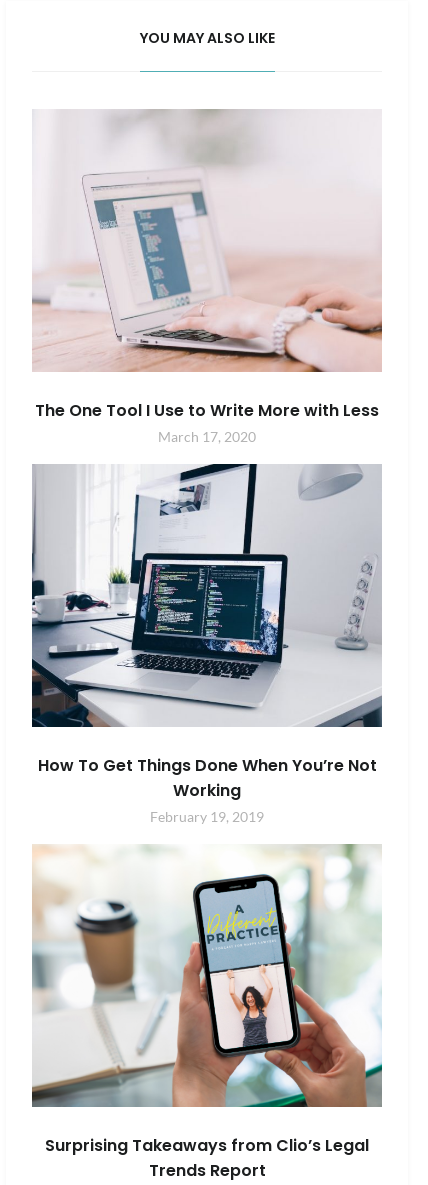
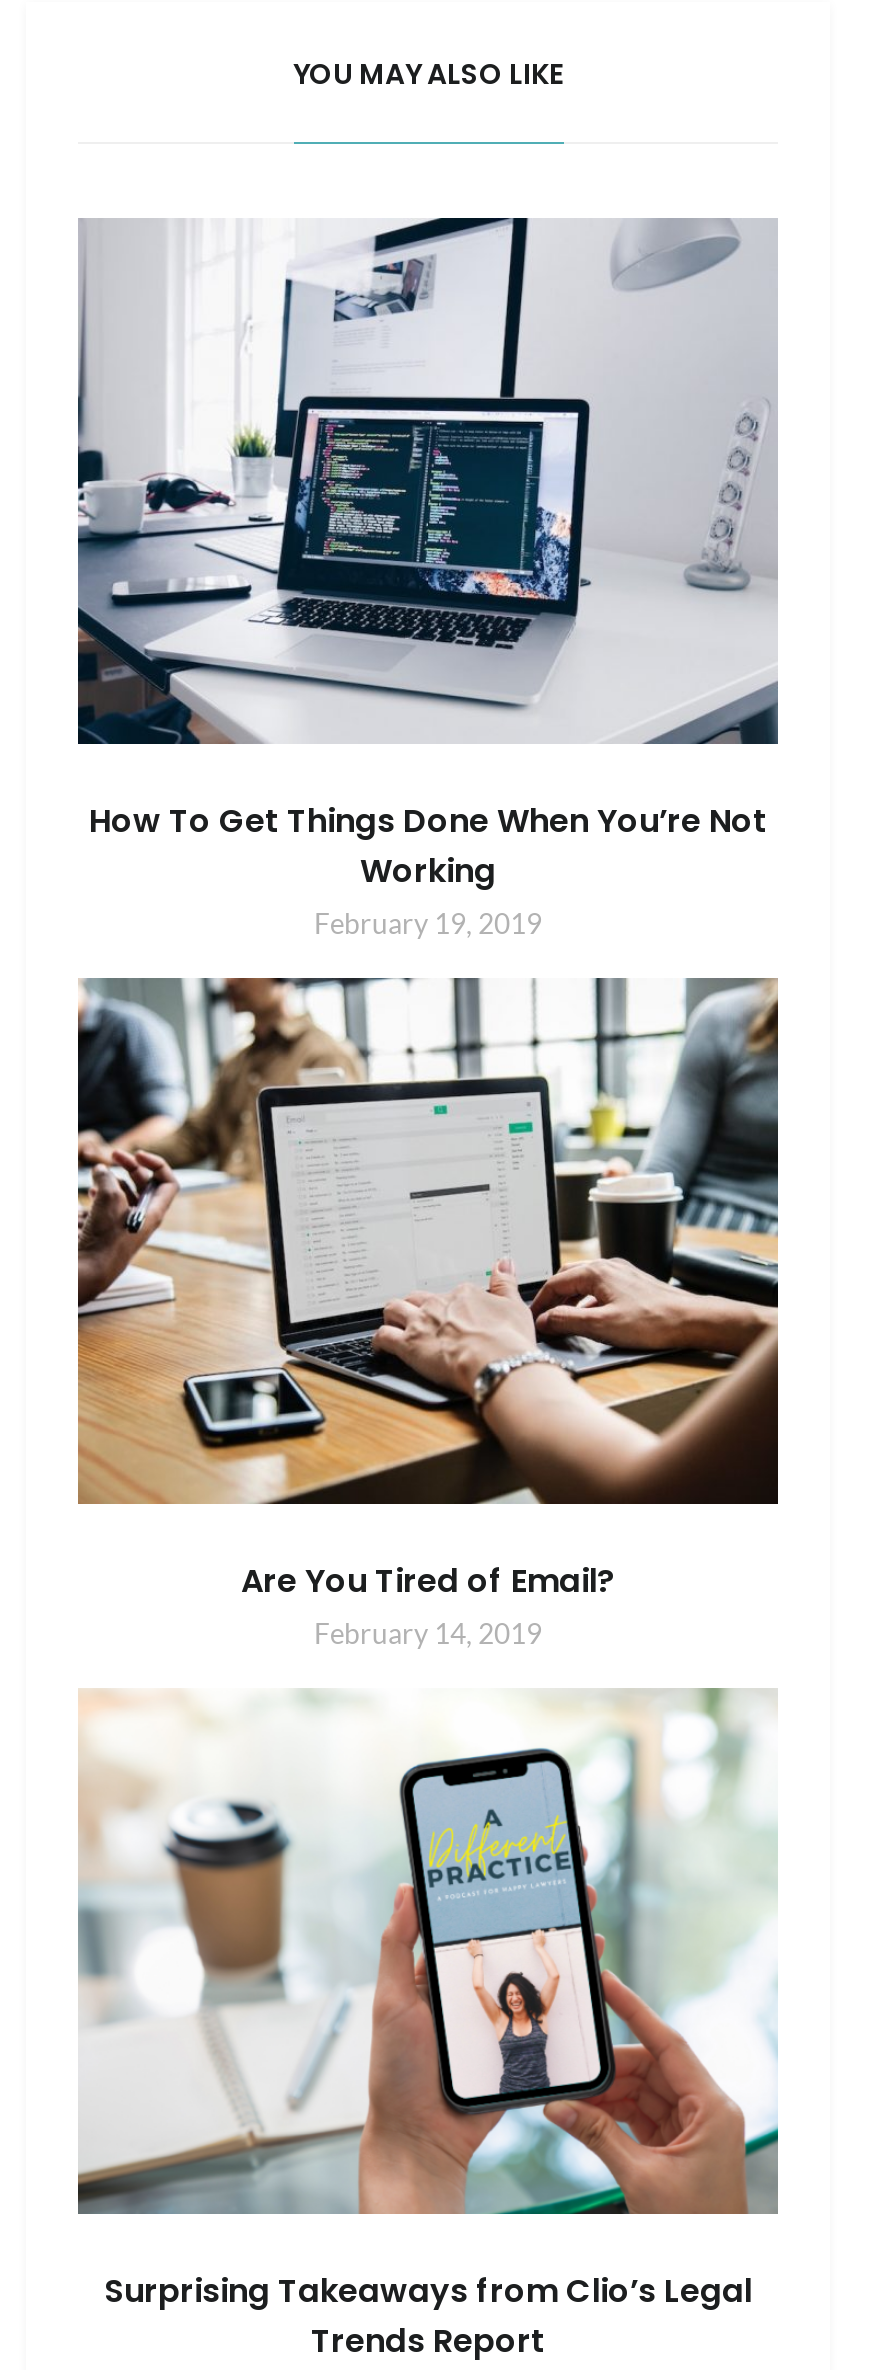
- [image]
- The One Tool I Use to Write More with Less
- March 17, 2020

moved up: [image] | How To Get Things Done When You’re Not | Working | February 19, 2019

+ [image]
+ Are You Tired of Email?
+ February 14, 2019
